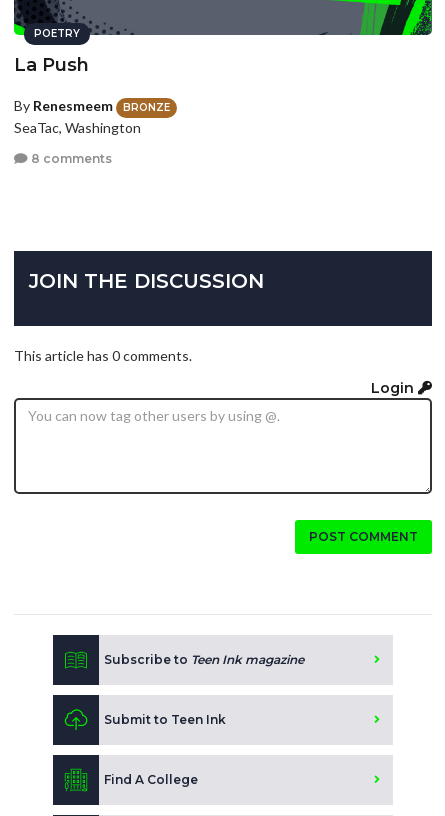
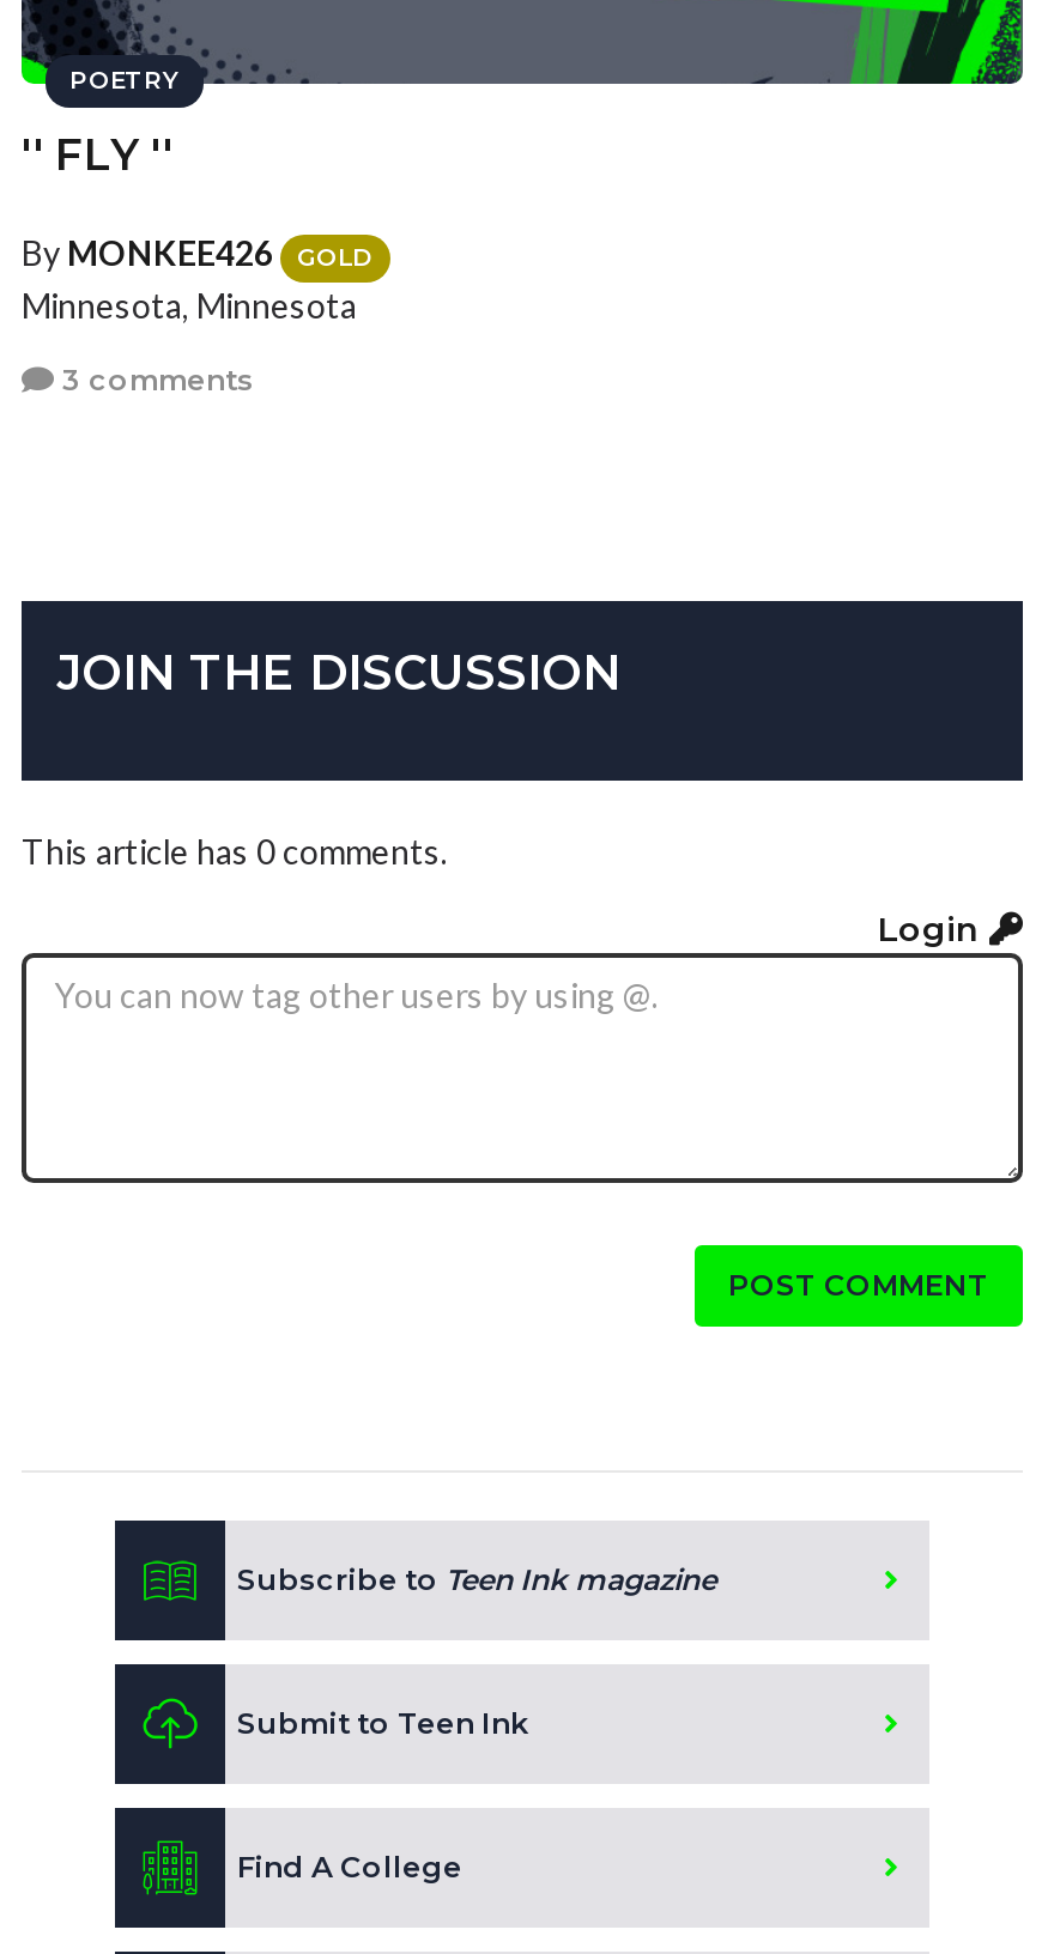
- La Push
+ '' FLY ''

- By Renesmeem
- BRONZE
- SeaTac, Washington
+ By MONKEE426
+ GOLD
+ Minnesota, Minnesota

- 8 comments
+ 3 comments
